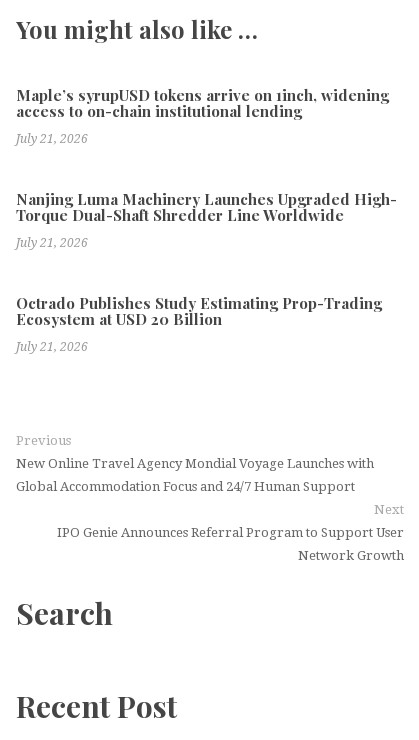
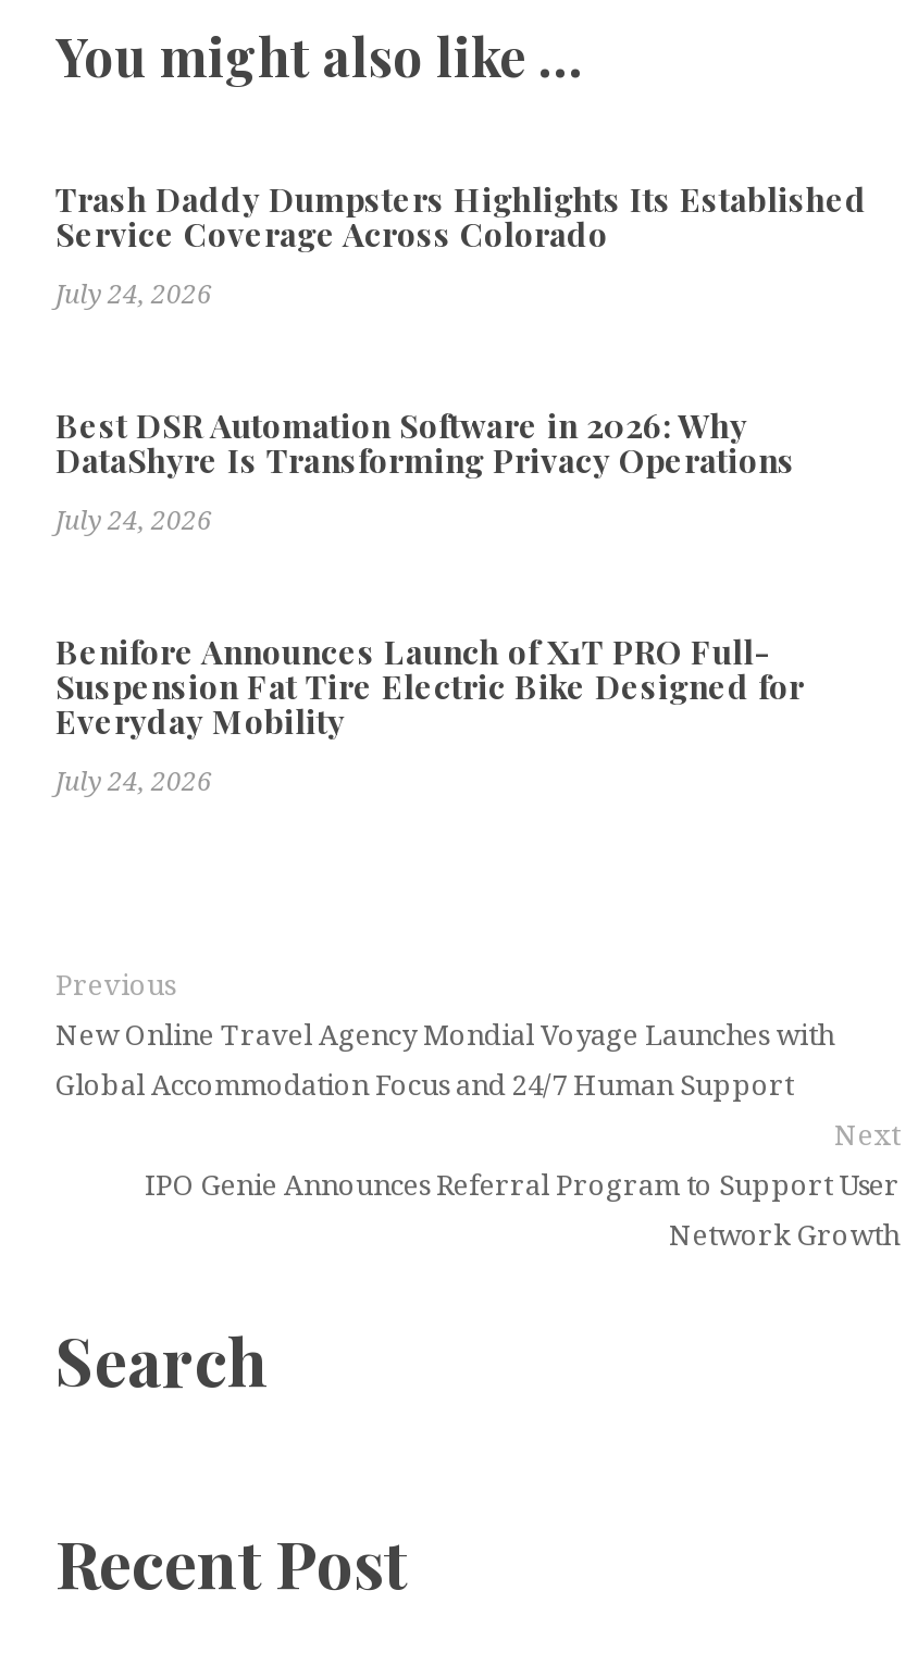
- Maple’s syrupUSD tokens arrive on 1inch, widening
- access to on-chain institutional lending
+ Trash Daddy Dumpsters Highlights Its Established
+ Service Coverage Across Colorado

- July 21, 2026
+ July 24, 2026

- Nanjing Luma Machinery Launches Upgraded High-
- Torque Dual-Shaft Shredder Line Worldwide
+ Best DSR Automation Software in 2026: Why
+ DataShyre Is Transforming Privacy Operations

- July 21, 2026
+ July 24, 2026

- Octrado Publishes Study Estimating Prop-Trading
- Ecosystem at USD 20 Billion
+ Benifore Announces Launch of X1T PRO Full-
+ Suspension Fat Tire Electric Bike Designed for
+ Everyday Mobility

- July 21, 2026
+ July 24, 2026
